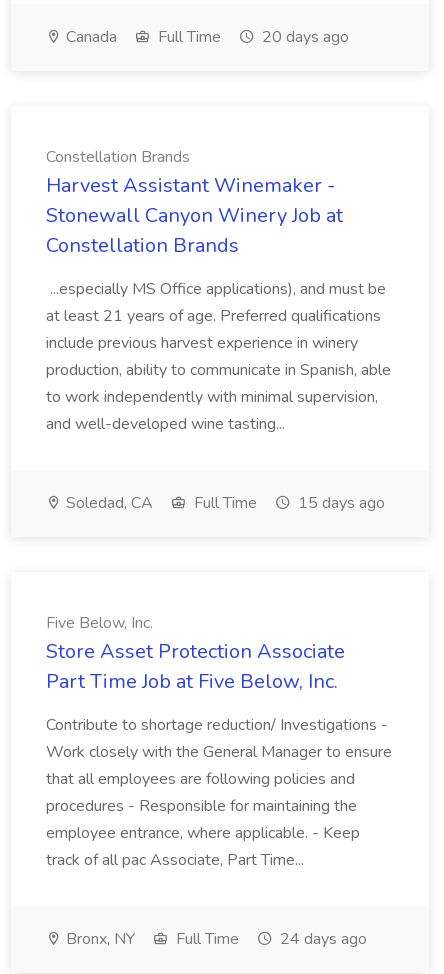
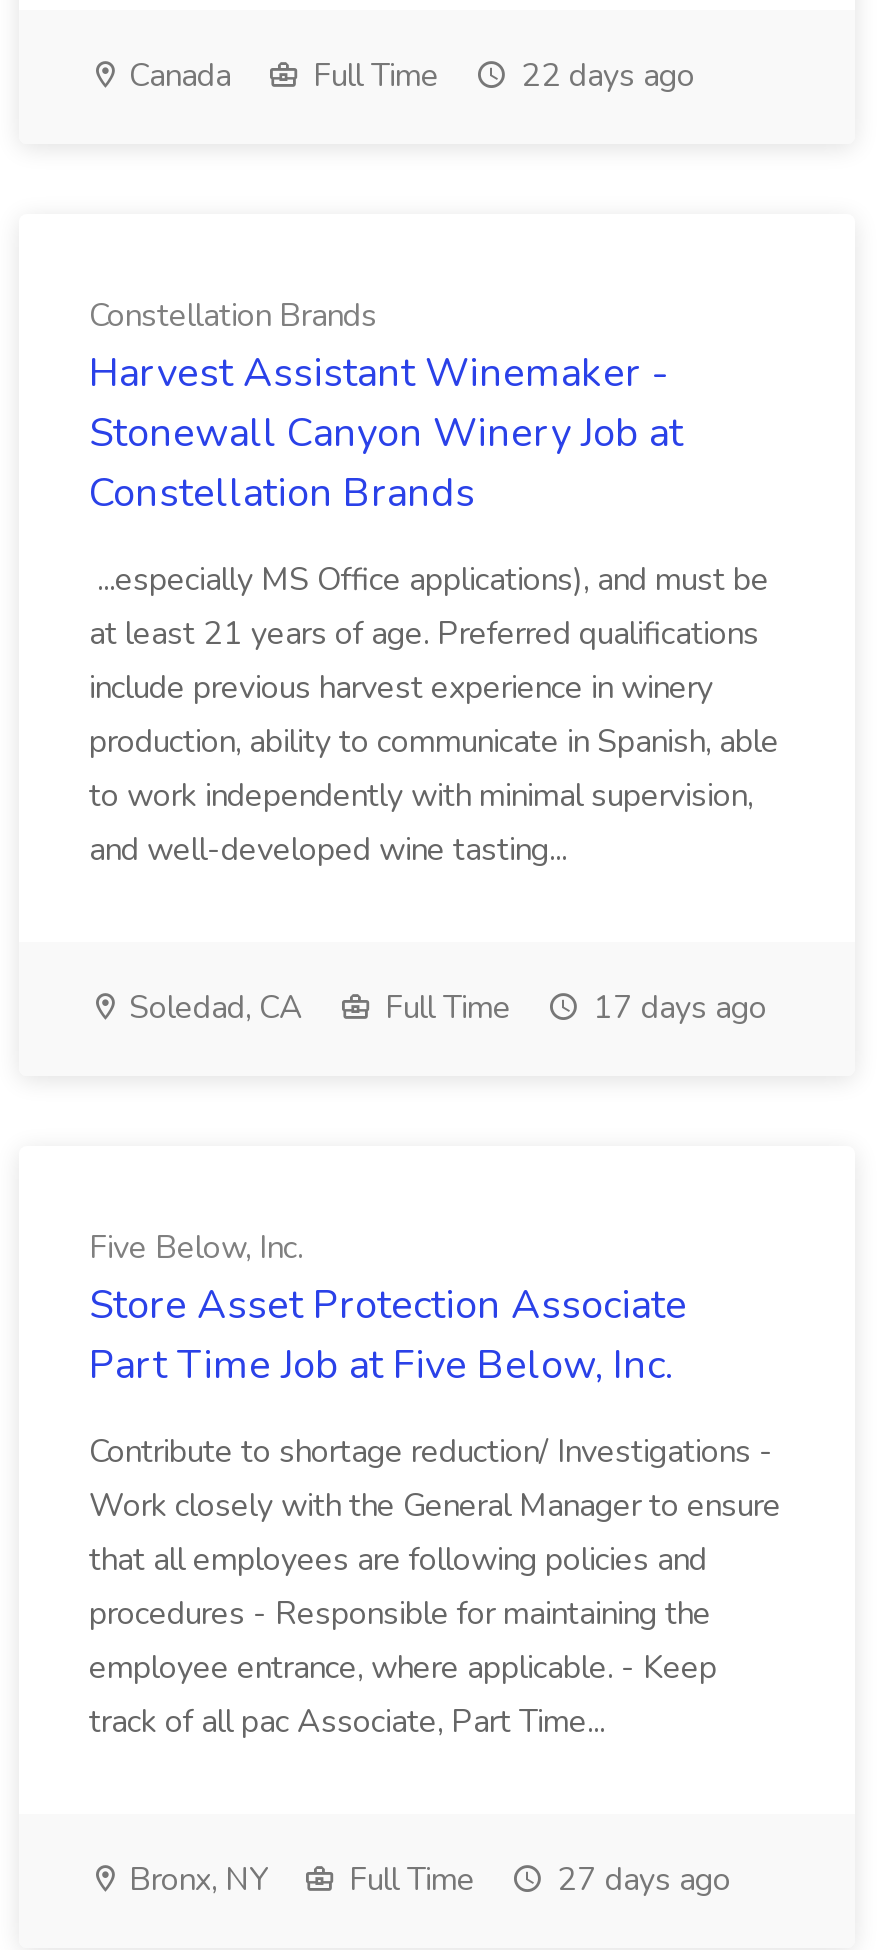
- Canada Full Time 20 days ago
+ Canada Full Time 22 days ago

- Soledad, CA Full Time 15 days ago
+ Soledad, CA Full Time 17 days ago

- Bronx, NY Full Time 24 days ago
+ Bronx, NY Full Time 27 days ago
